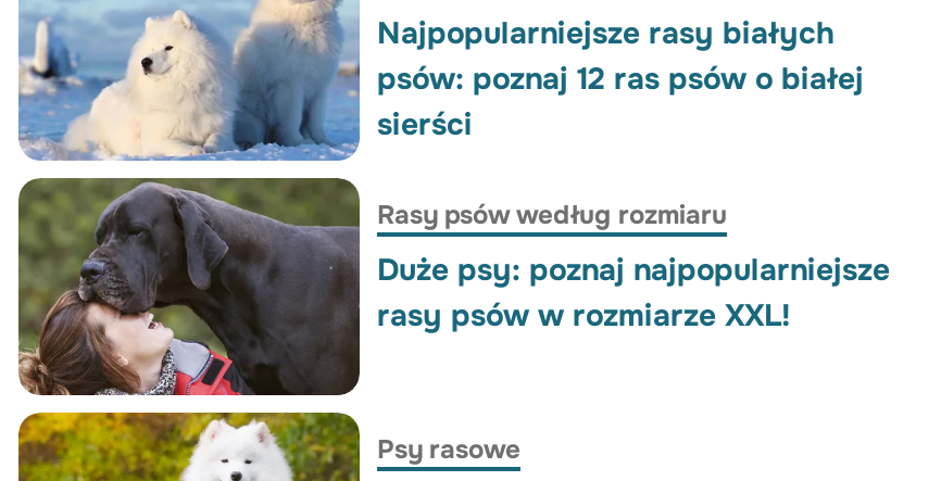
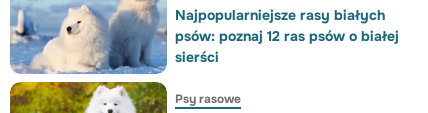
- [image]
- Rasy psów według rozmiaru
- Duże psy: poznaj najpopularniejsze
- rasy psów w rozmiarze XXL!
